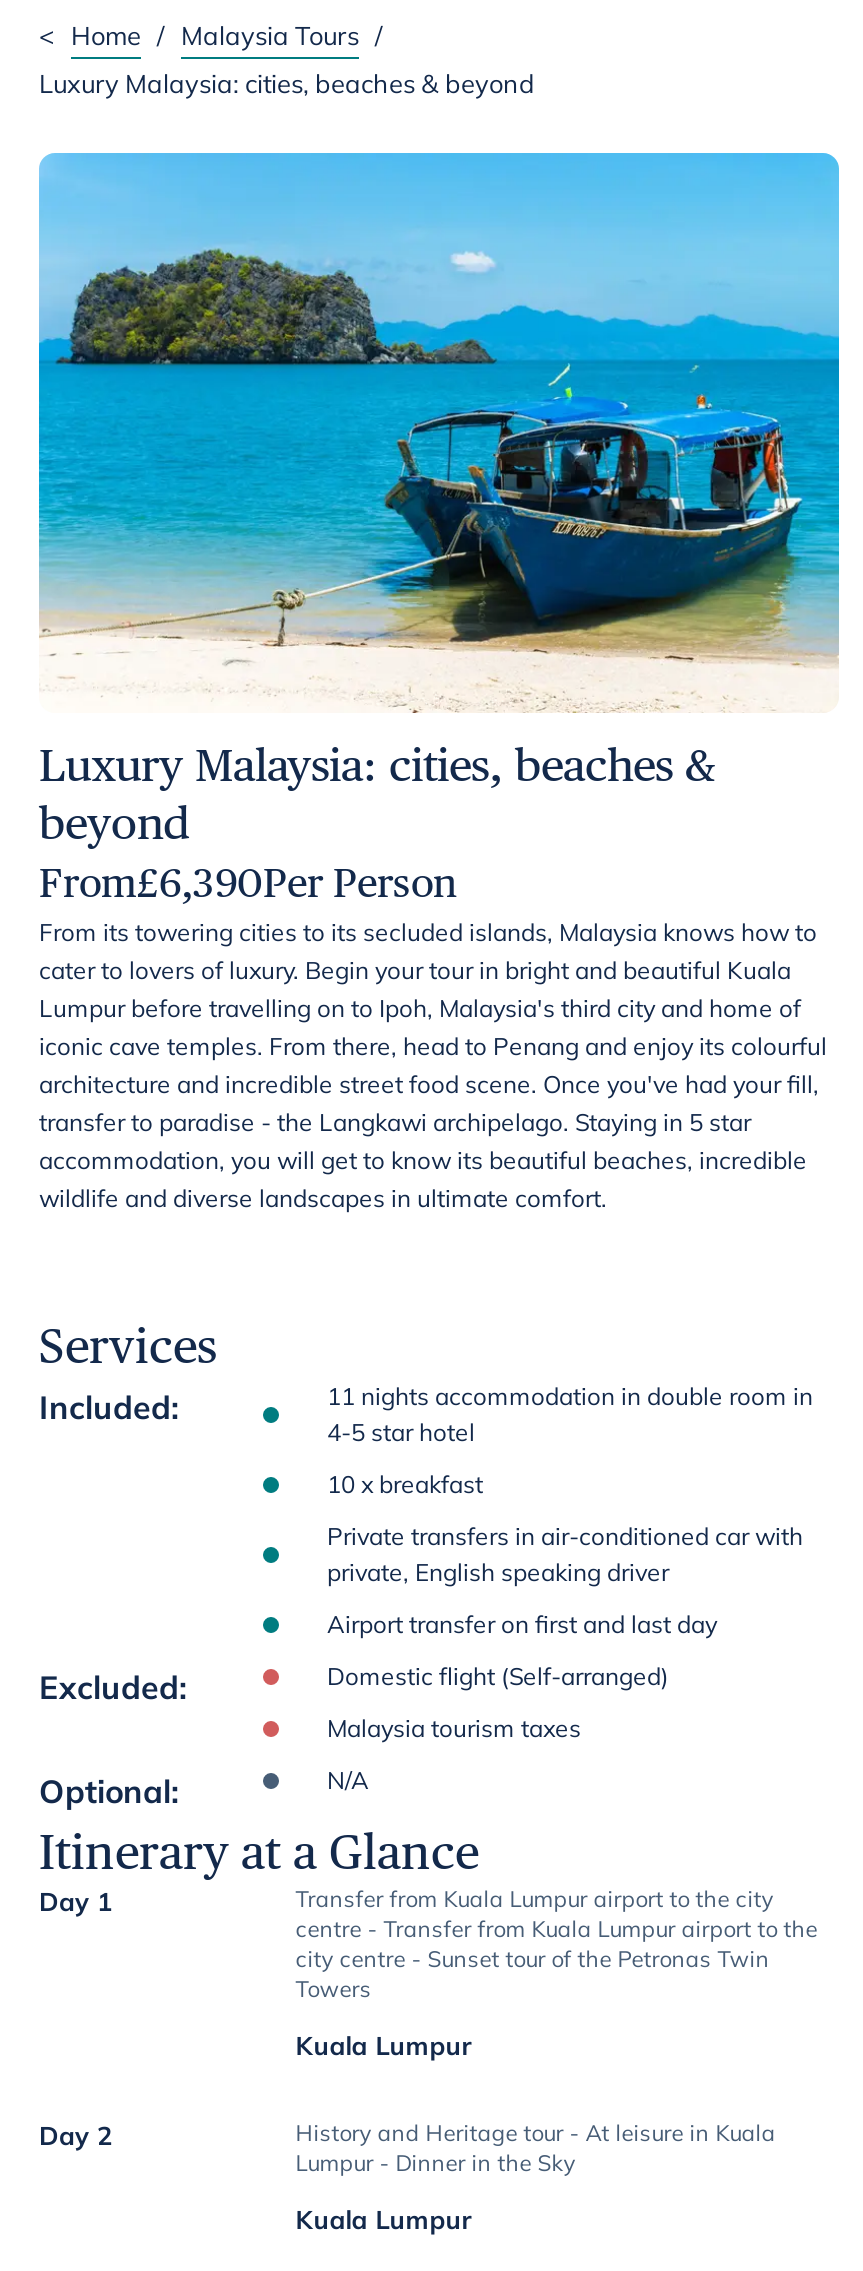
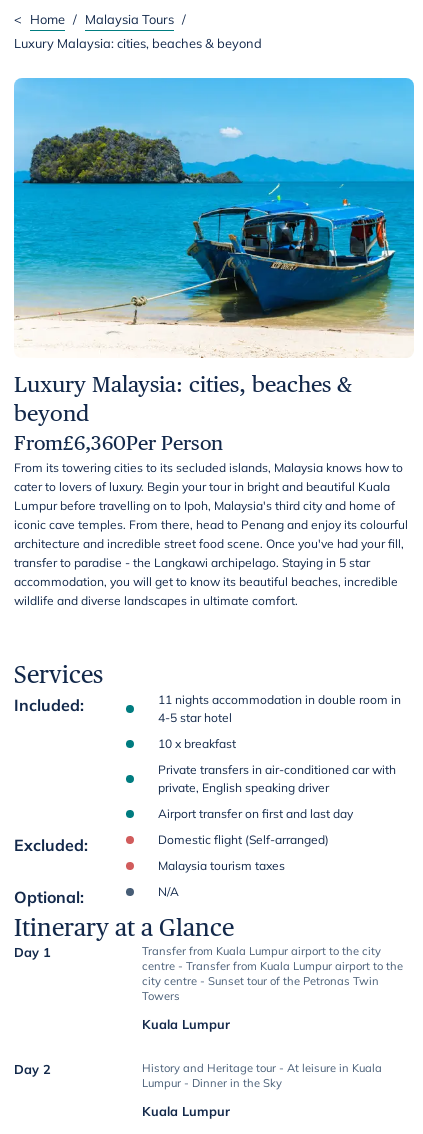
- From£6,390Per Person
+ From£6,360Per Person
